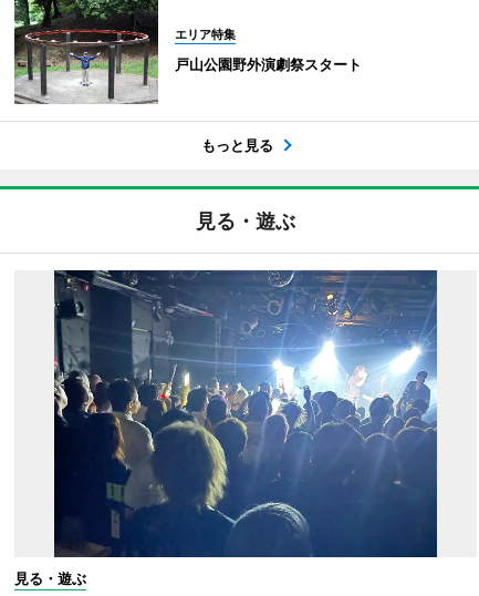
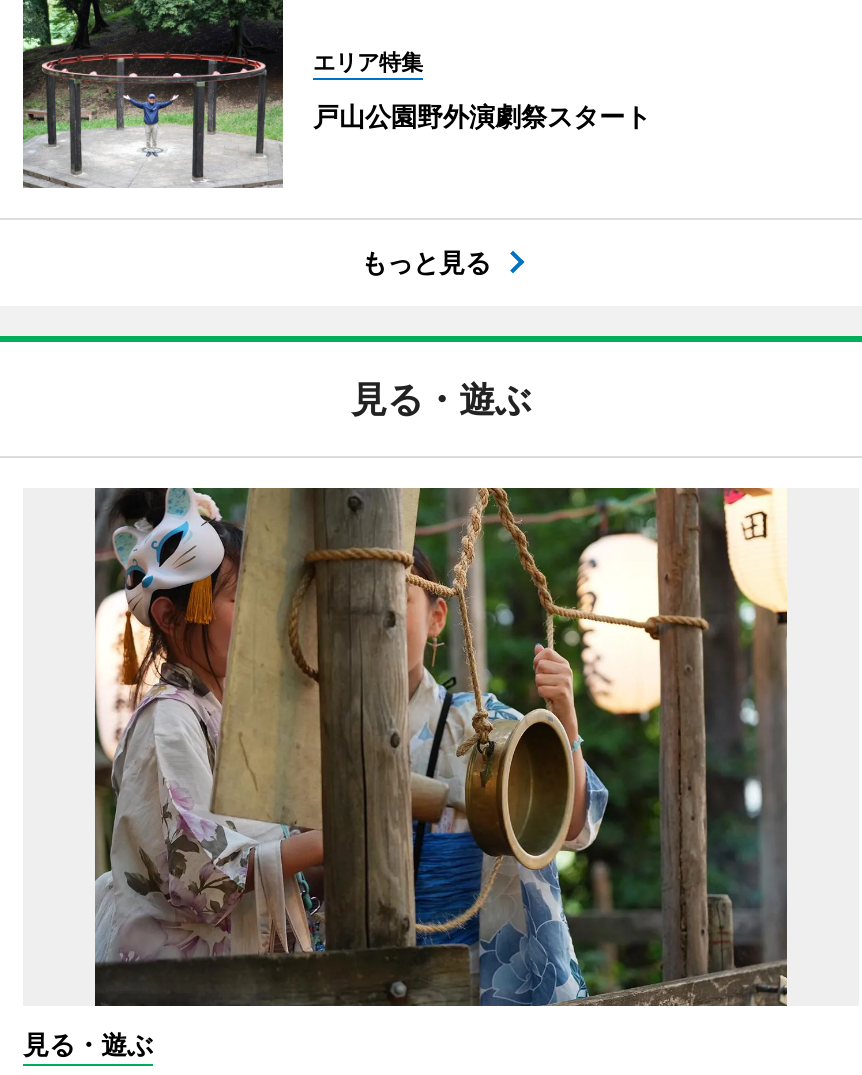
- [image]
+ [image]
